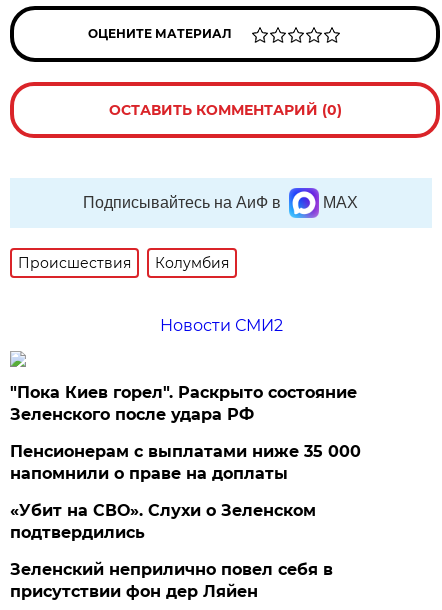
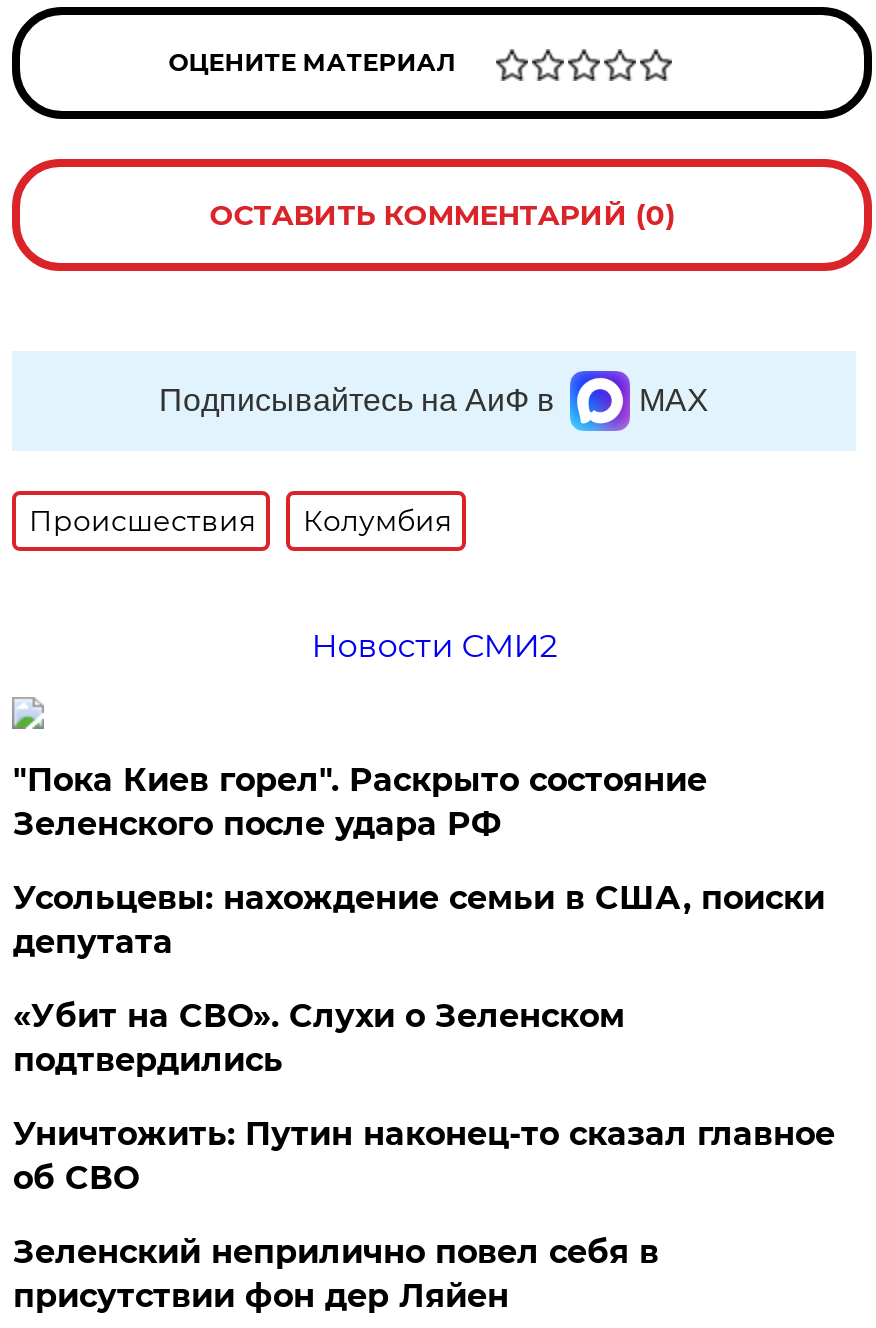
- Пенсионерам с выплатами ниже 35 000
- напомнили о праве на доплаты
+ Усольцевы: нахождение семьи в США, поиски
+ депутата

+ Уничтожить: Путин наконец-то сказал главное
+ об СВО
